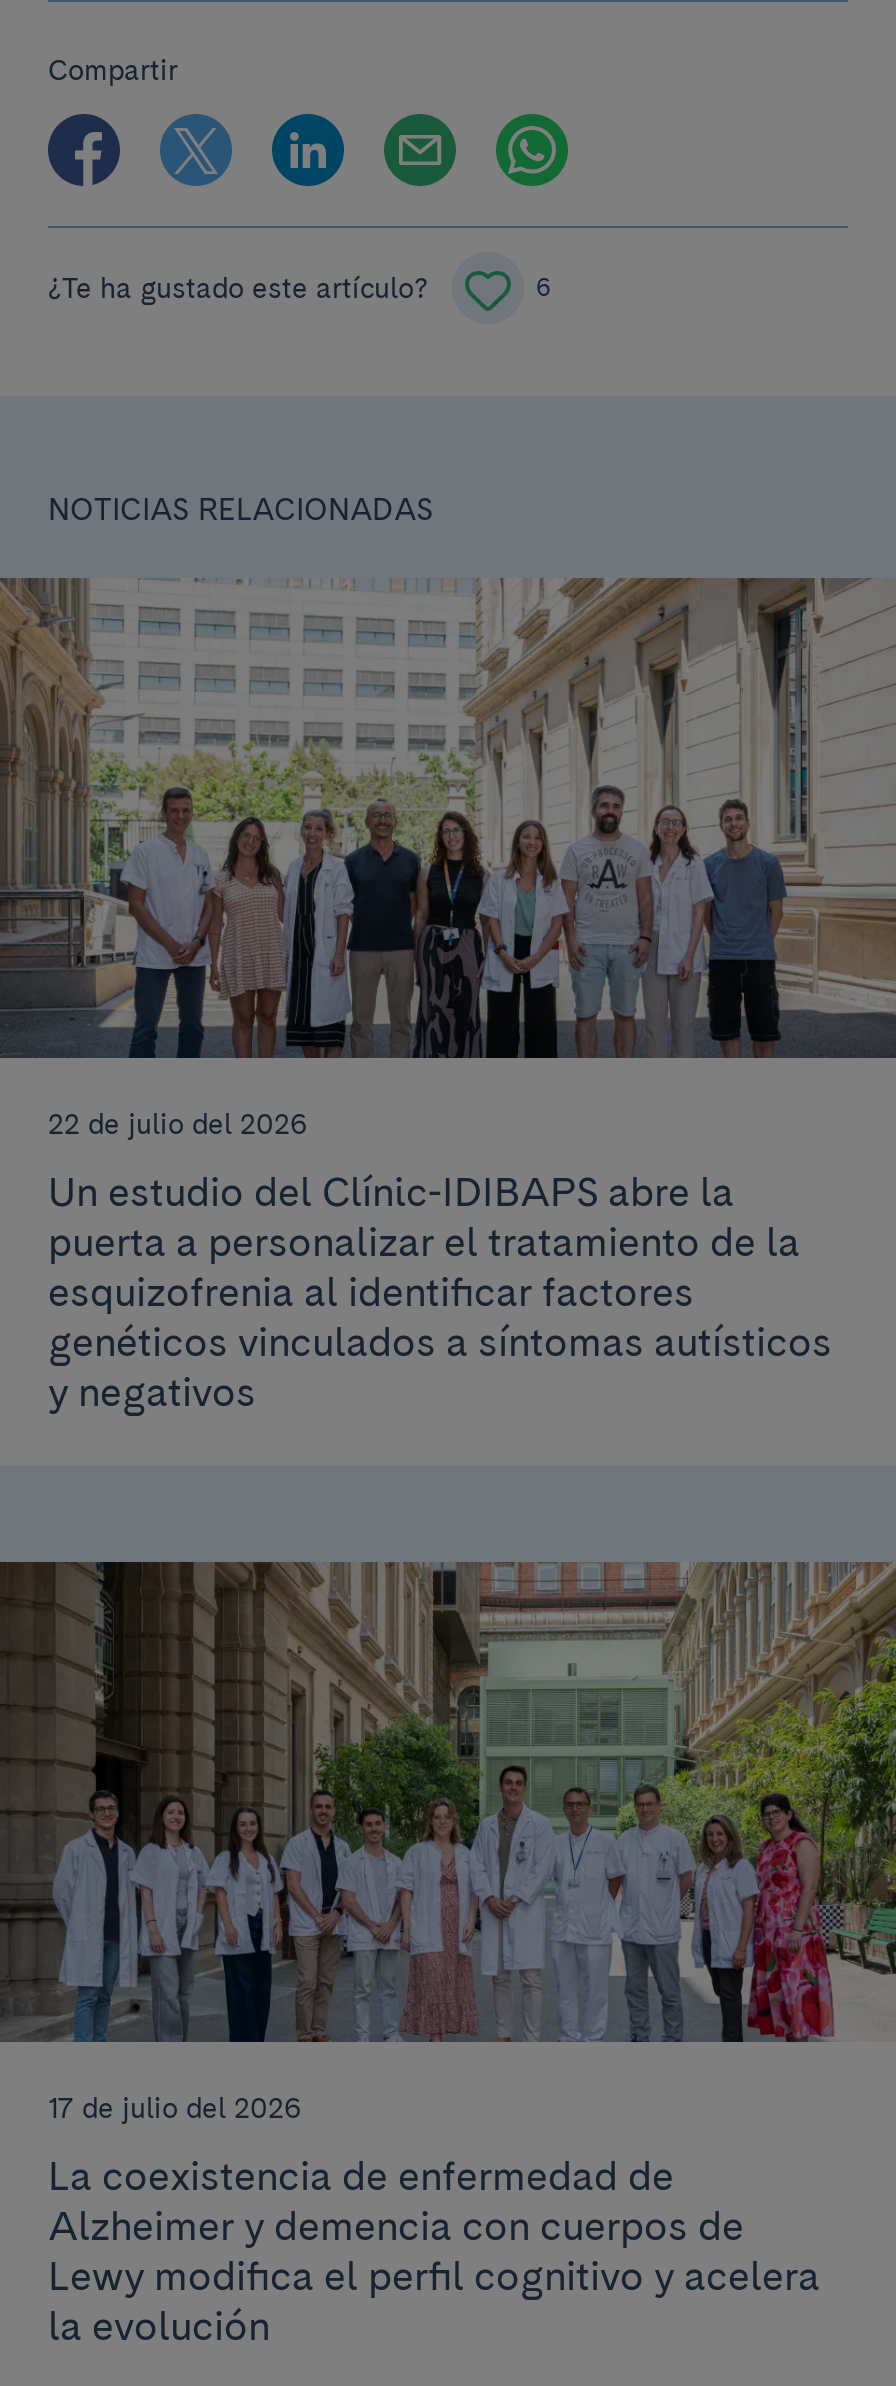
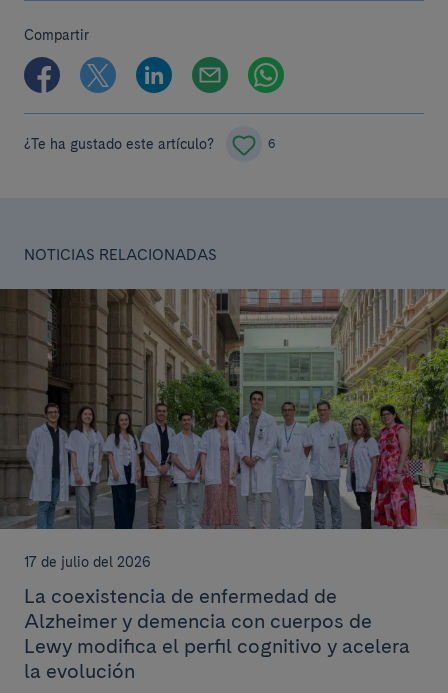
- [image]
- 22 de julio del 2026
- Un estudio del Clínic-IDIBAPS abre la
- puerta a personalizar el tratamiento de la
- esquizofrenia al identificar factores
- genéticos vinculados a síntomas autísticos
- y negativos
